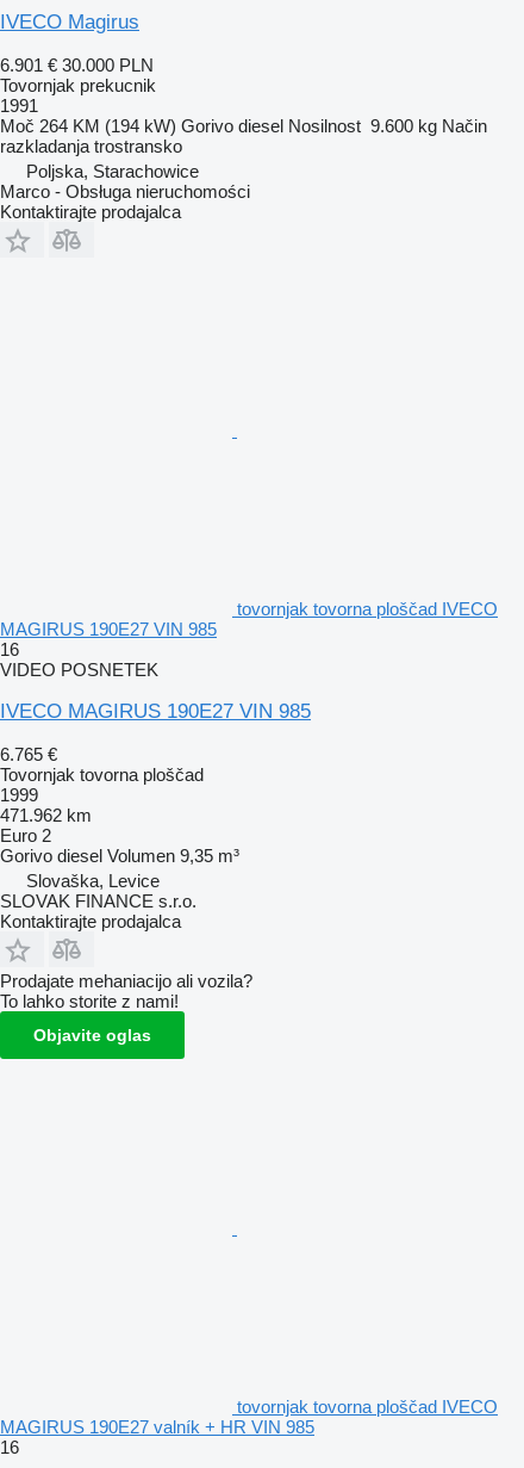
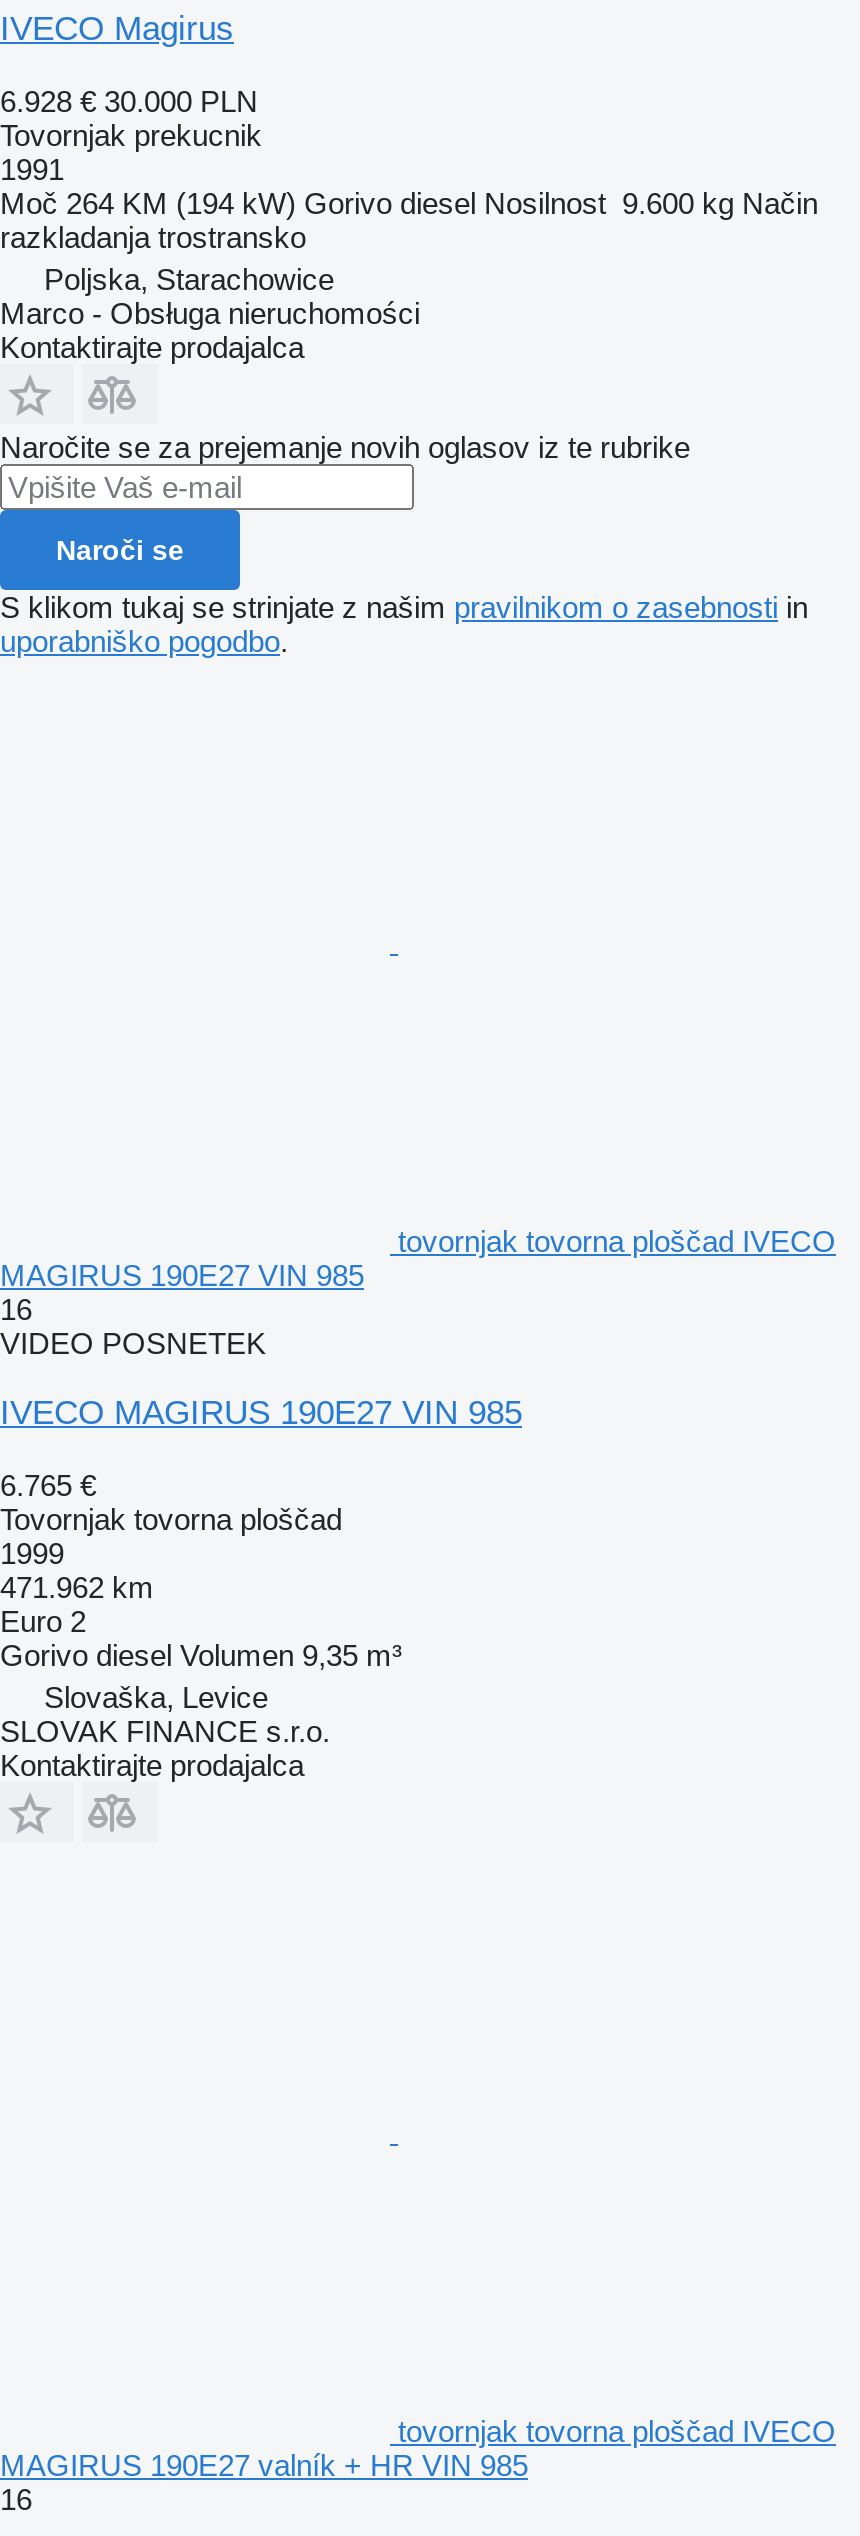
- 6.901 € 30.000 PLN
+ 6.928 € 30.000 PLN

+ Naročite se za prejemanje novih oglasov iz te rubrike
+ Naroči se
+ S klikom tukaj se strinjate z našim pravilnikom o zasebnosti in
+ uporabniško pogodbo.

moved down: tovornjak tovorna ploščad IVECO | MAGIRUS 190E27 VIN 985 | 16 | ... | SLOVAK FINANCE s.r.o. | Kontaktirajte prodajalca

- Prodajate mehaniacijo ali vozila?
- To lahko storite z nami!
- Objavite oglas
